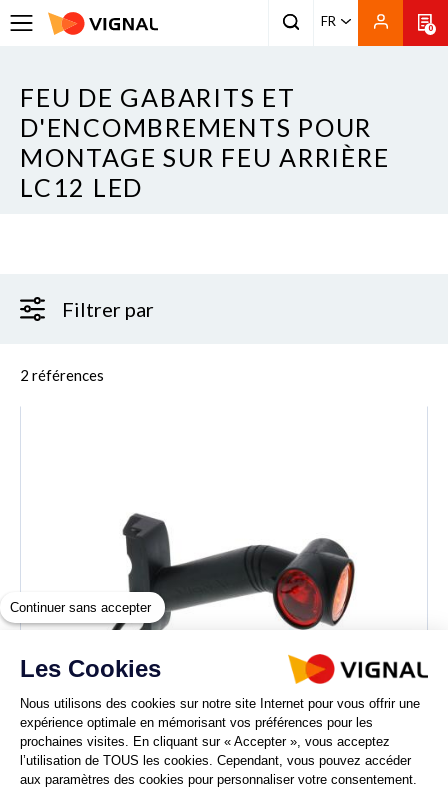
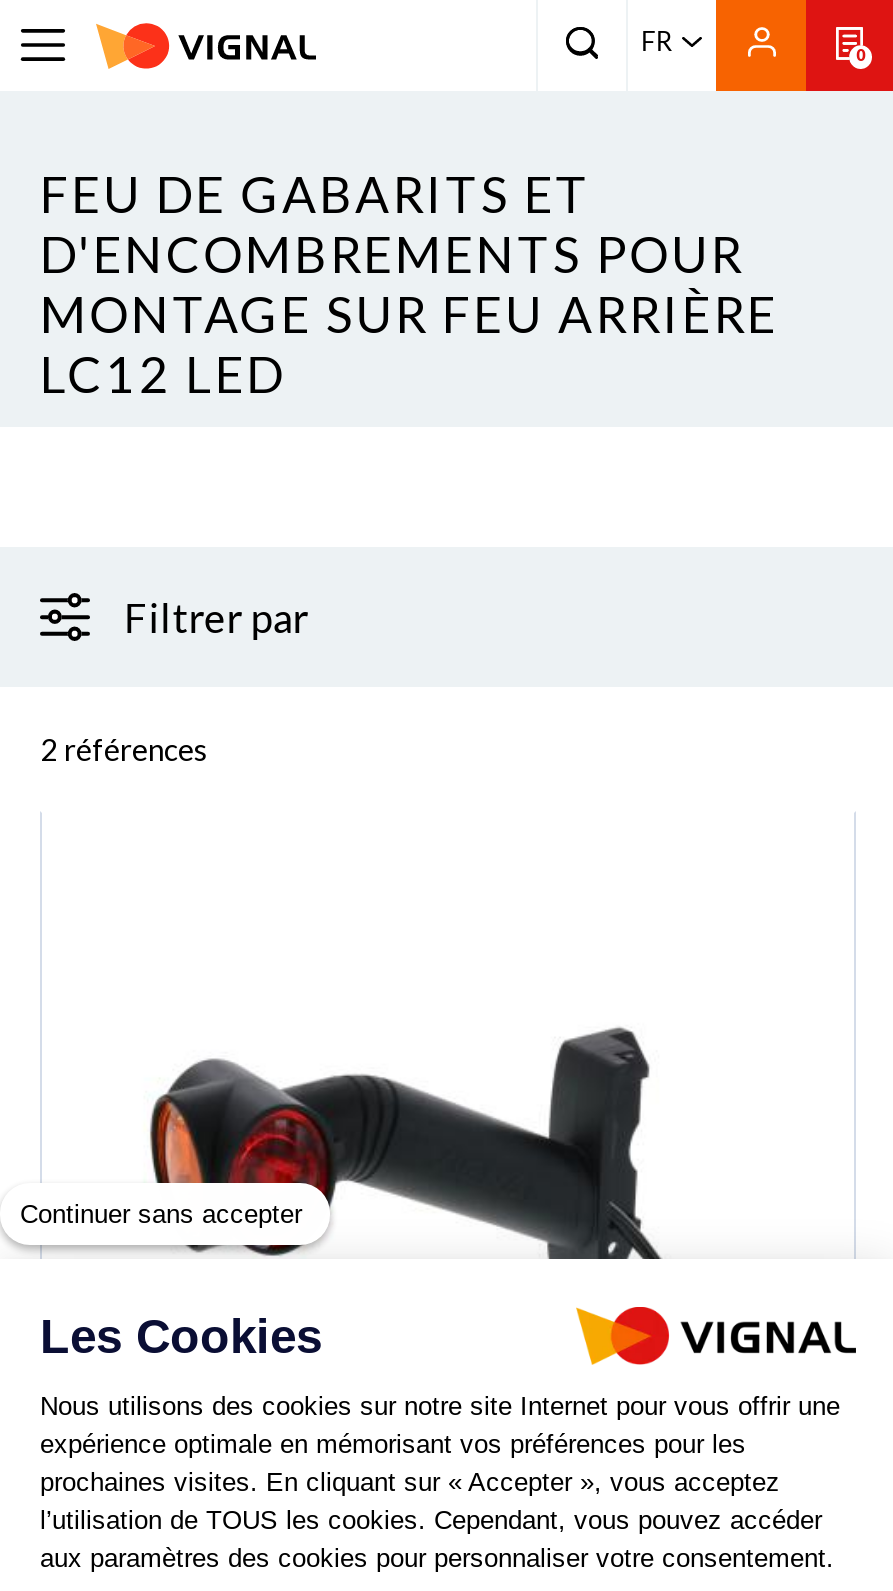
- [image]
+ [image]
